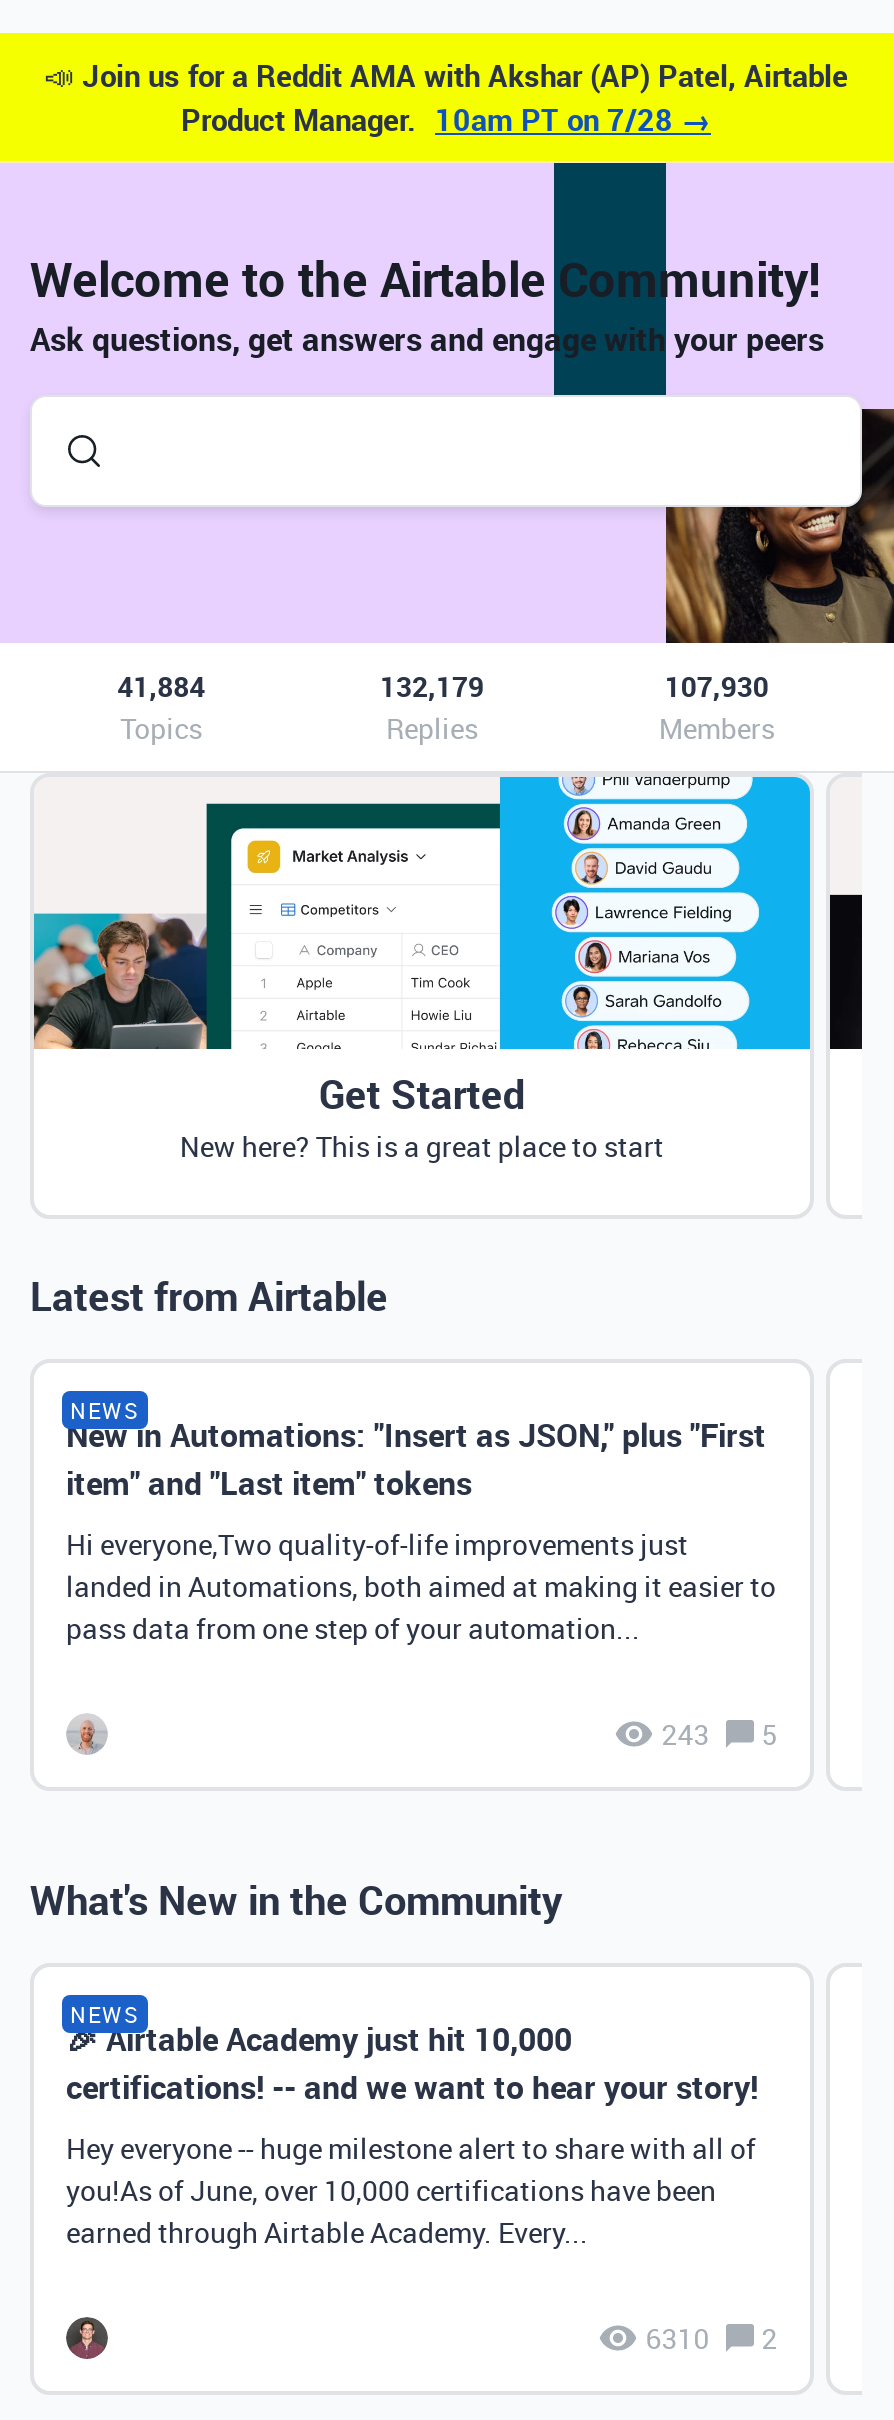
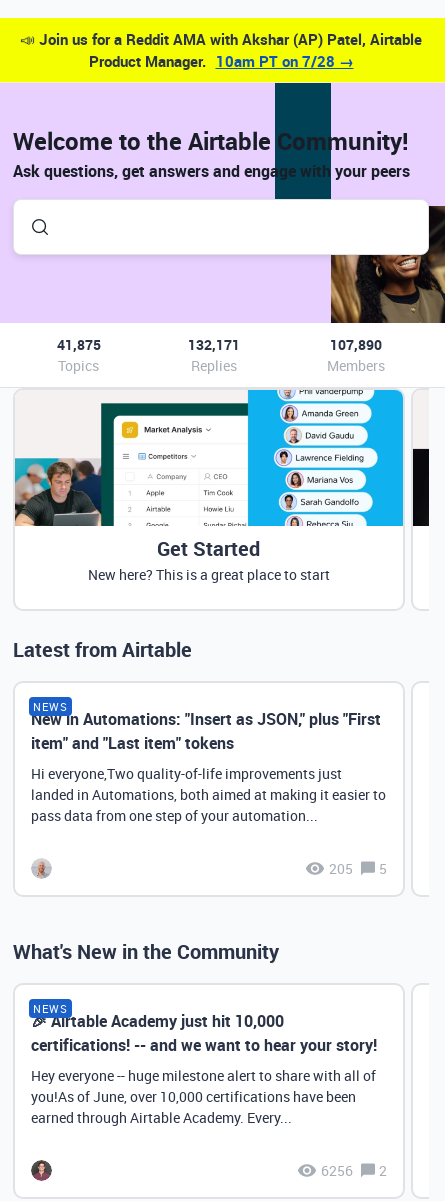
- 41,884
+ 41,875

- 132,179
+ 132,171

- 107,930
+ 107,890

- 243 5
+ 205 5

- 6310 2
+ 6256 2
